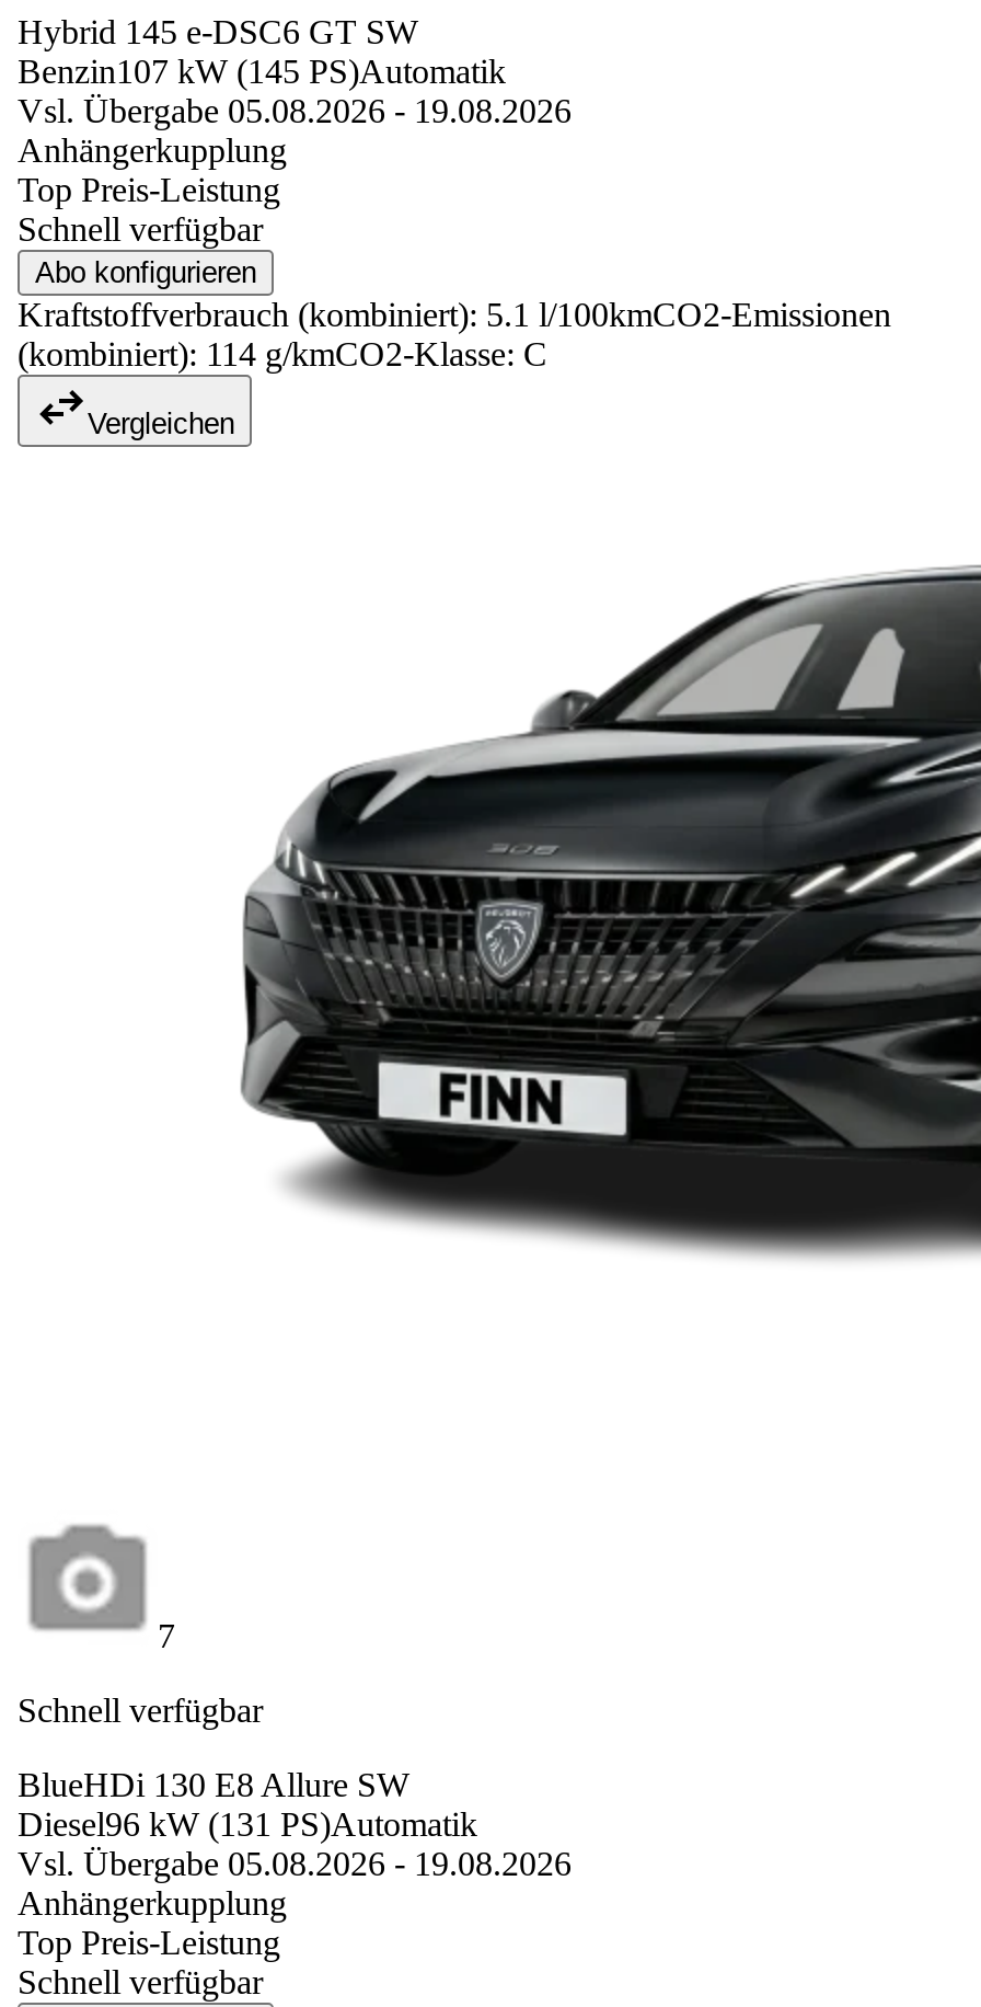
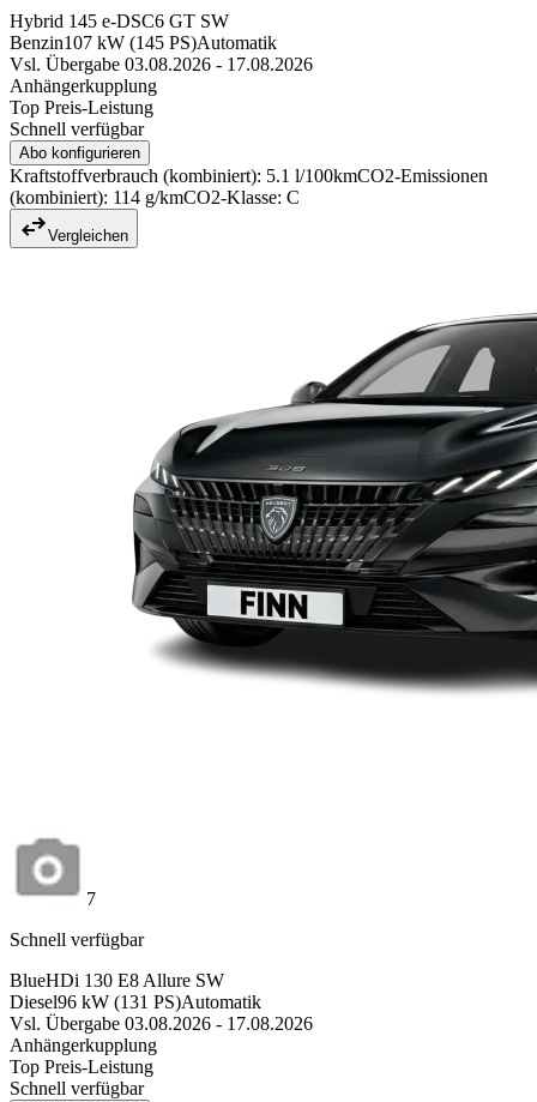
- Vsl. Übergabe 05.08.2026 - 19.08.2026
+ Vsl. Übergabe 03.08.2026 - 17.08.2026

- Vsl. Übergabe 05.08.2026 - 19.08.2026
+ Vsl. Übergabe 03.08.2026 - 17.08.2026
